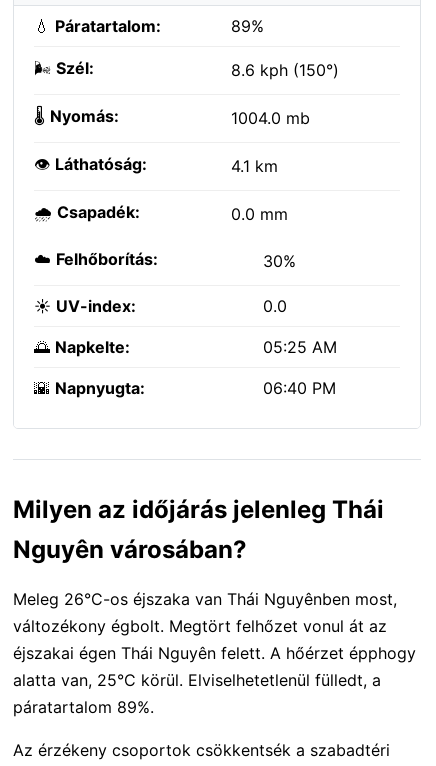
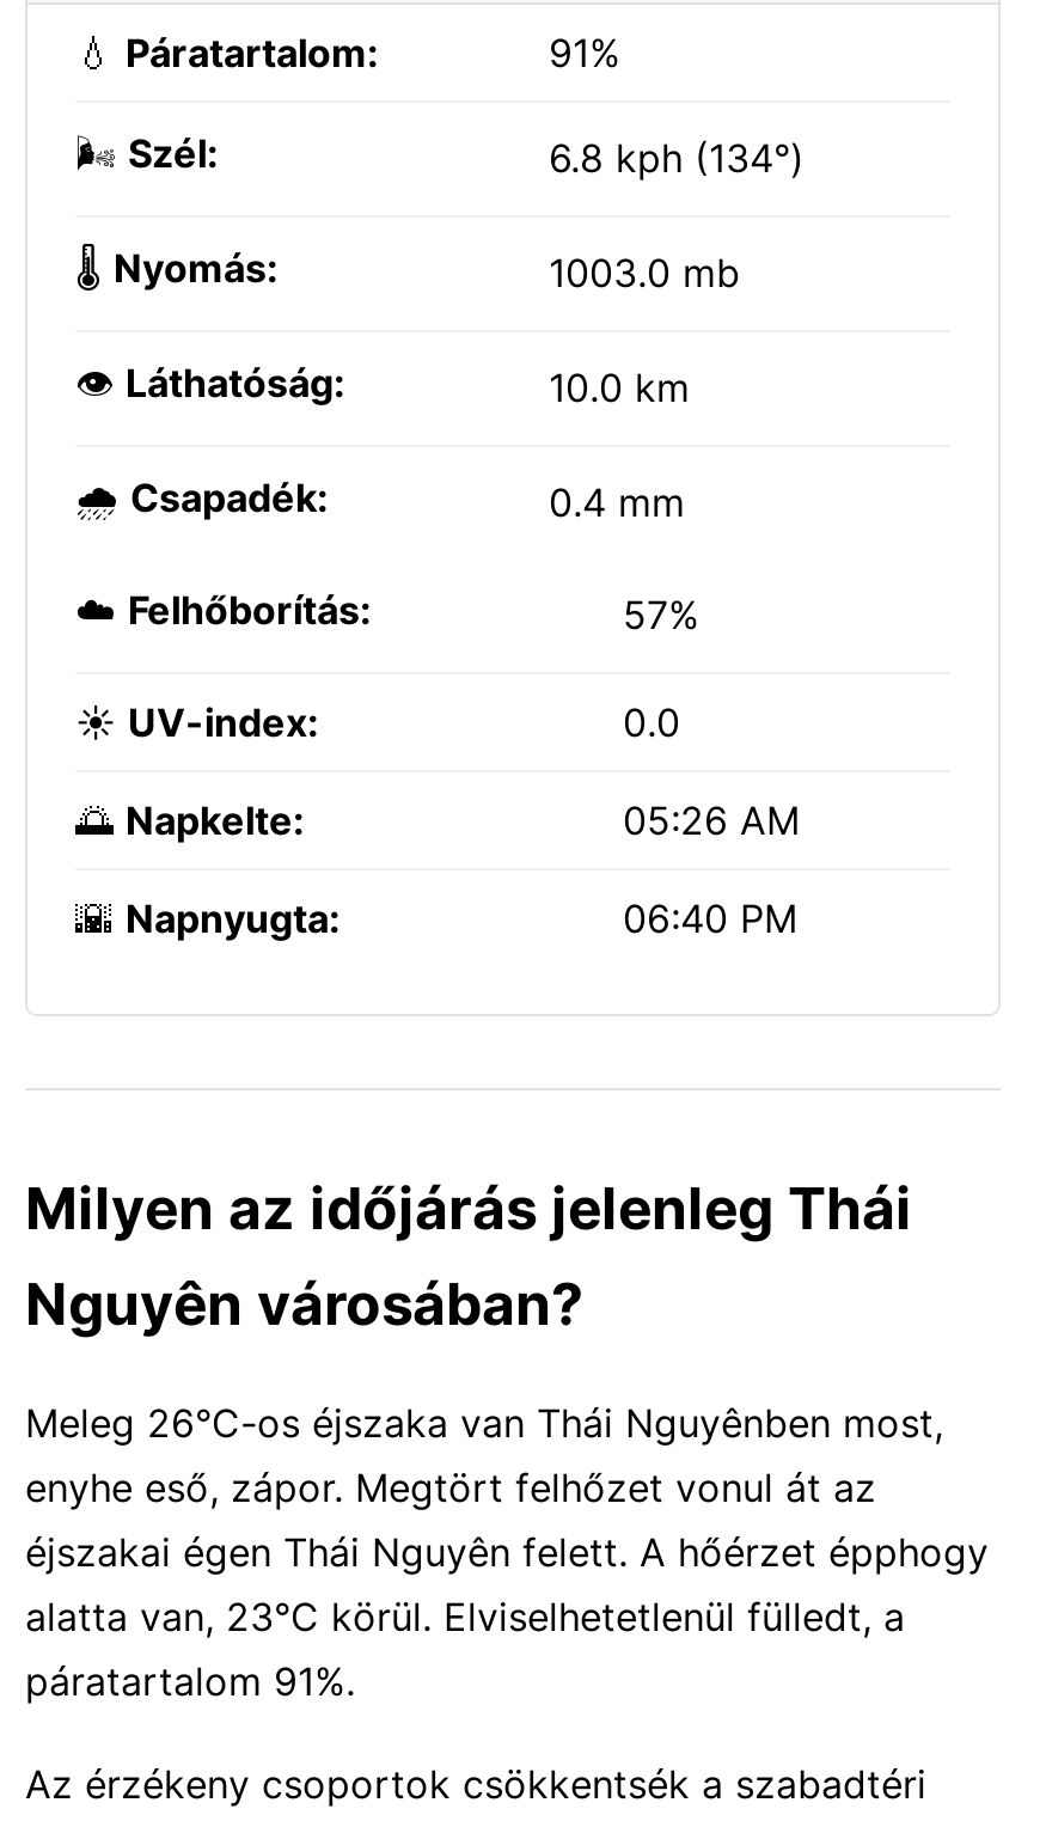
- 89%
+ 91%

- 8.6 kph (150°)
+ 6.8 kph (134°)

- 1004.0 mb
+ 1003.0 mb

- 4.1 km
+ 10.0 km

- 0.0 mm
+ 0.4 mm

- 30%
+ 57%

- 05:25 AM
+ 05:26 AM

- változékony égbolt. Megtört felhőzet vonul át az
+ enyhe eső, zápor. Megtört felhőzet vonul át az

- alatta van, 25°C körül. Elviselhetetlenül fülledt, a
+ alatta van, 23°C körül. Elviselhetetlenül fülledt, a

- páratartalom 89%.
+ páratartalom 91%.
